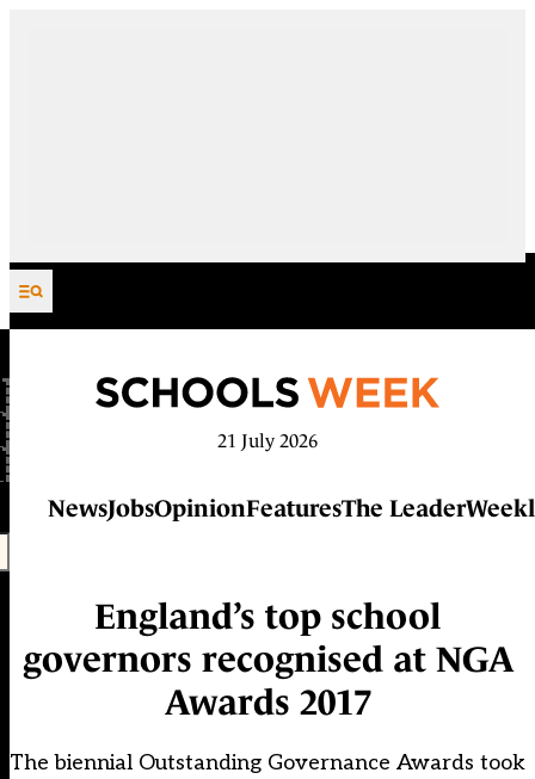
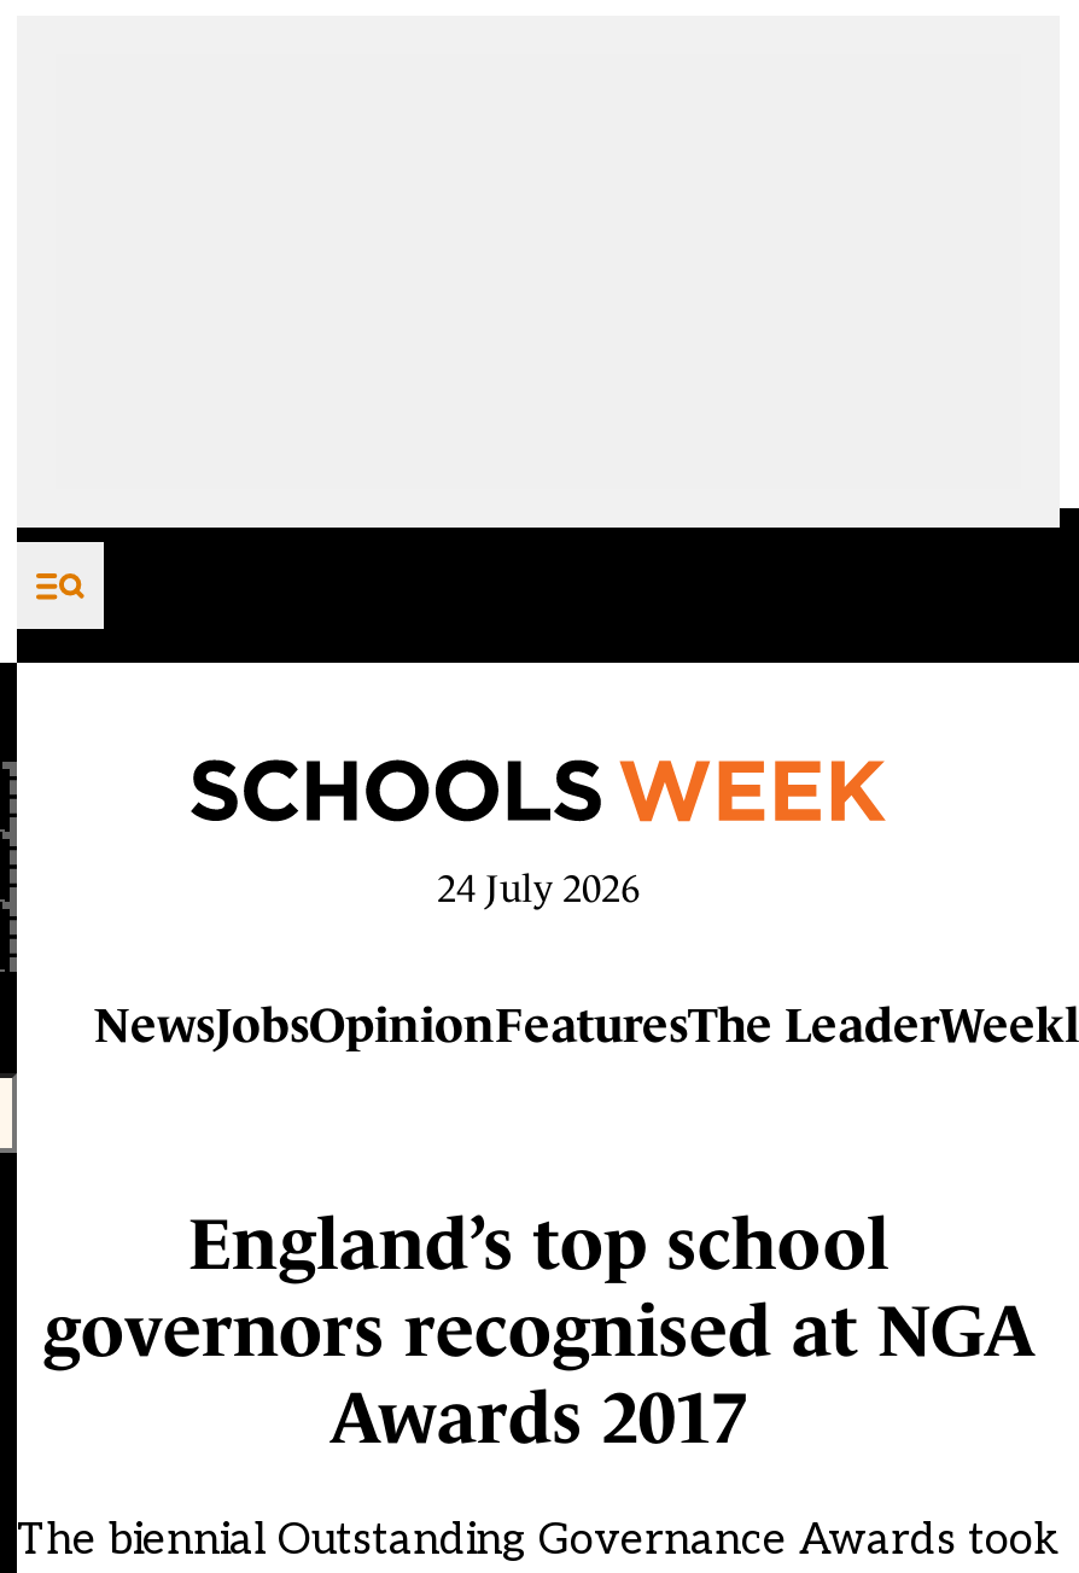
- 21 July 2026
+ 24 July 2026
